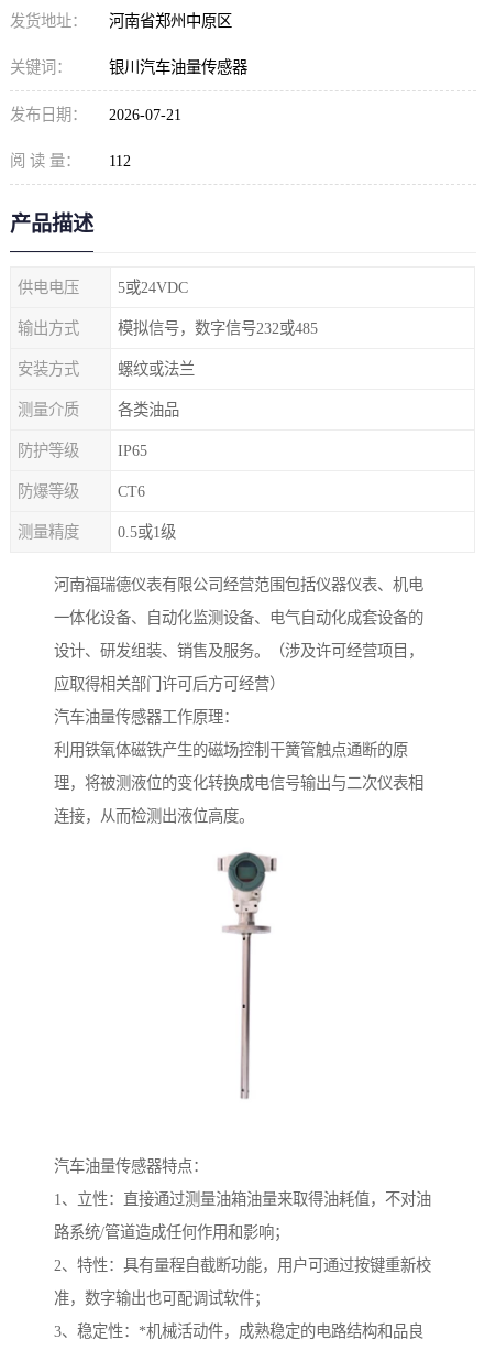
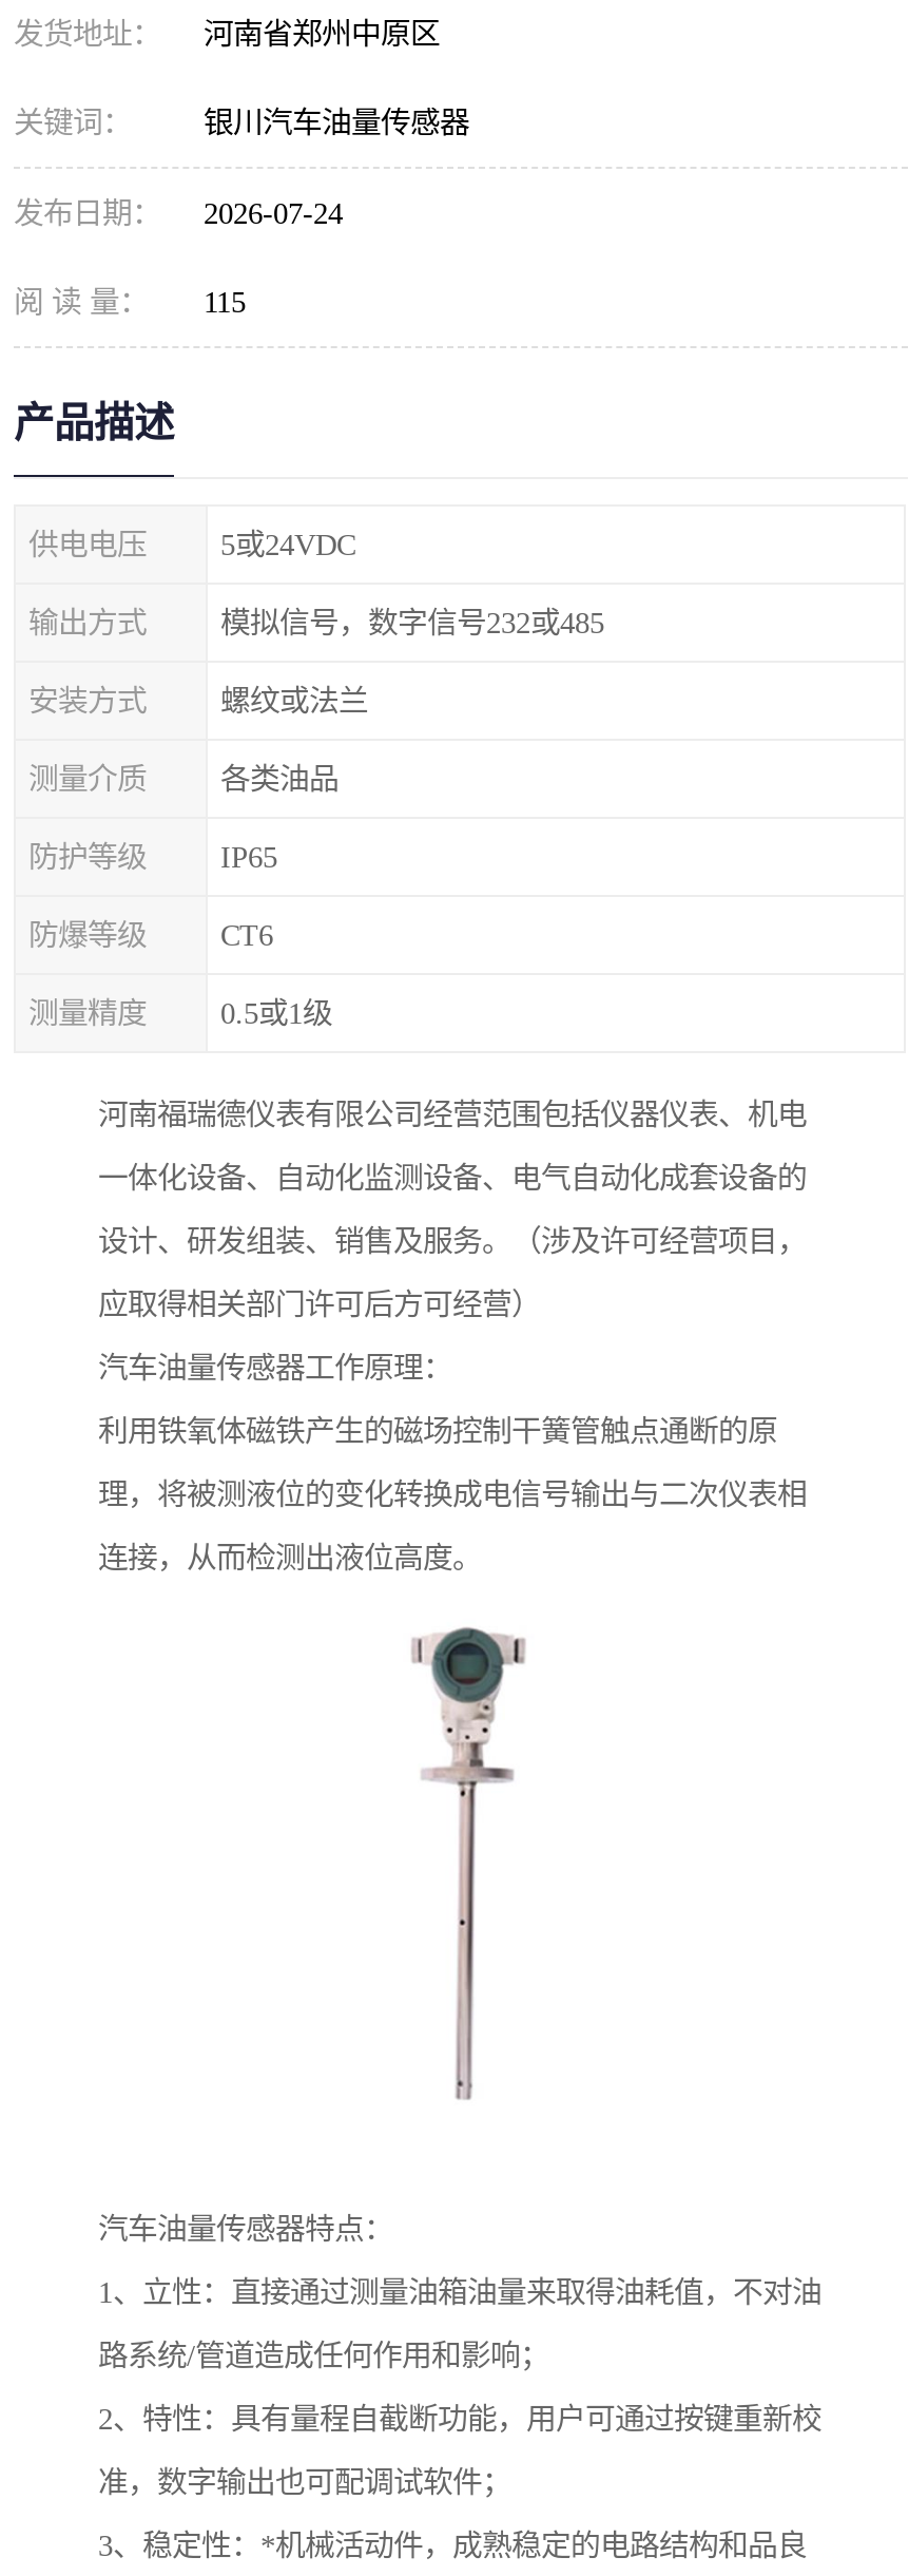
- 发布日期： 2026-07-21
+ 发布日期： 2026-07-24

- 阅 读 量： 112
+ 阅 读 量： 115
